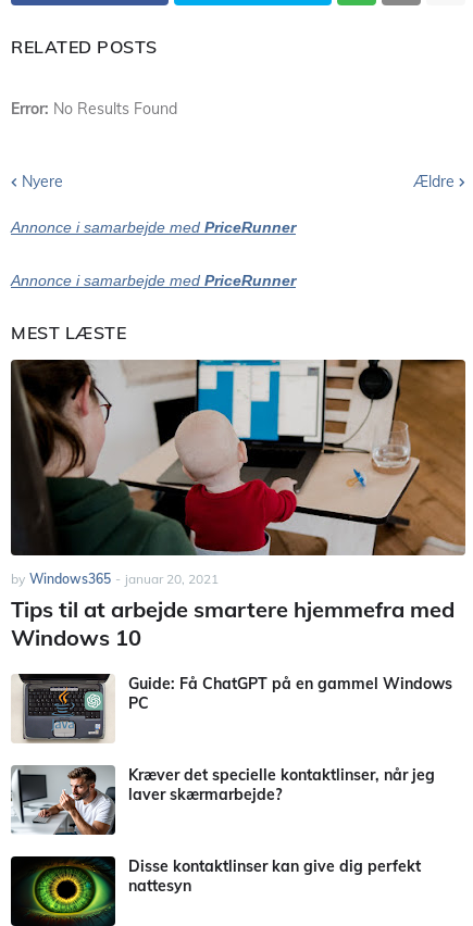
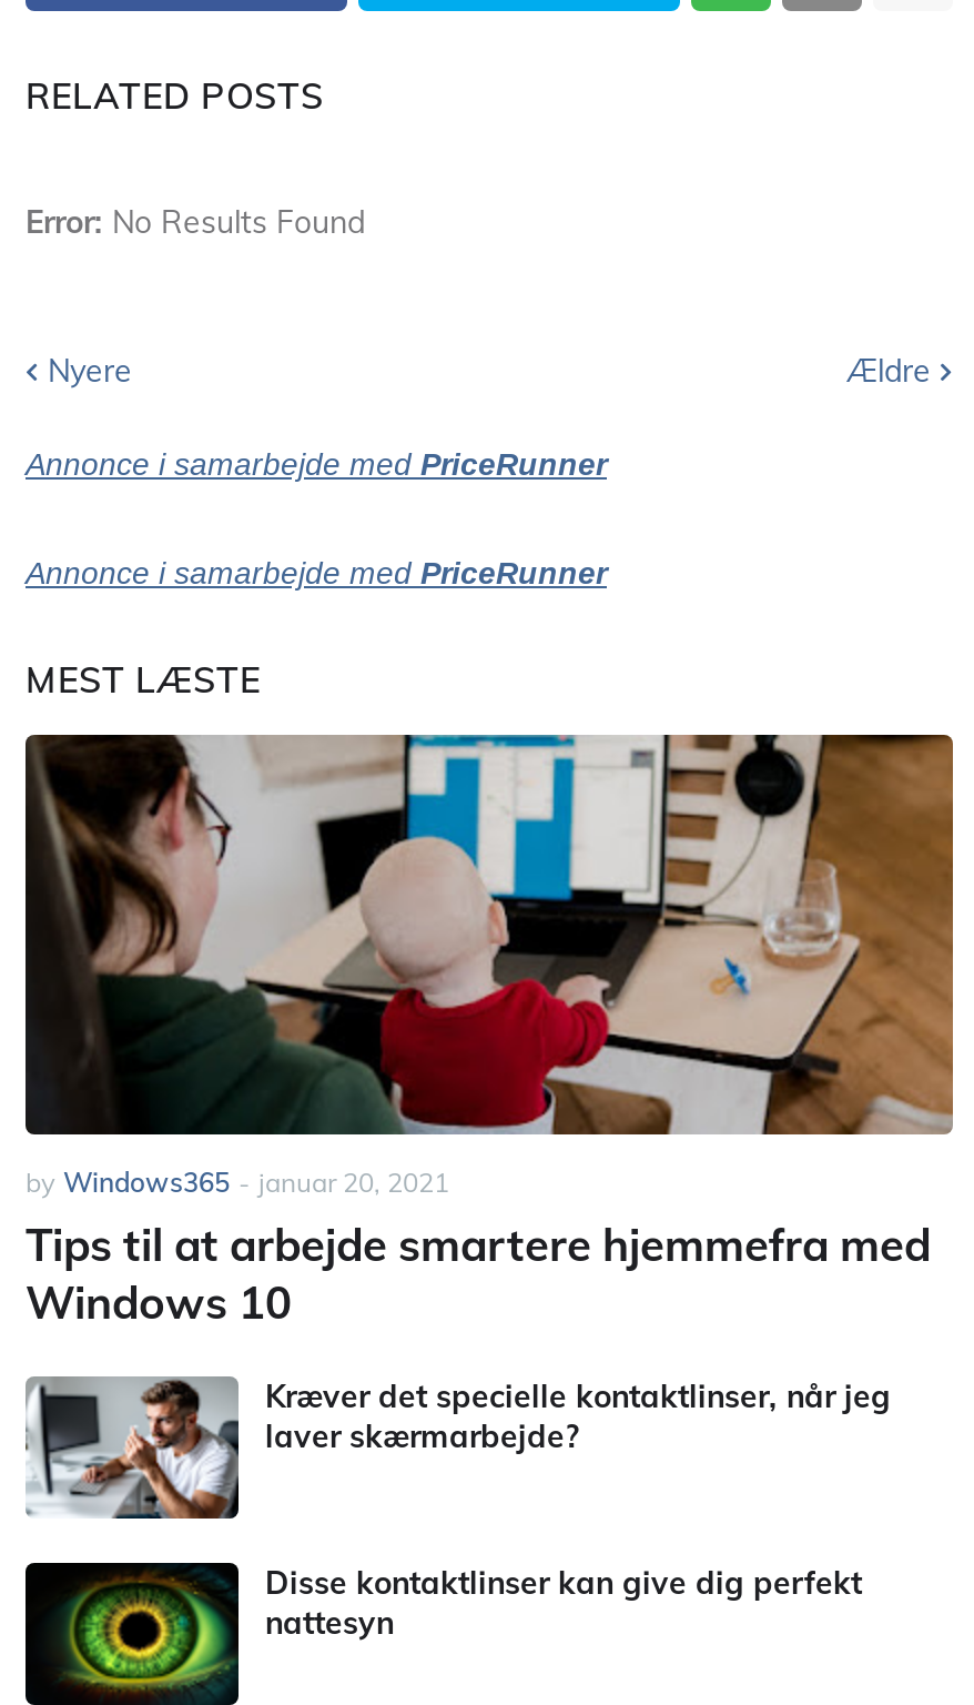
- [image]
- Guide: Få ChatGPT på en gammel Windows
- PC
